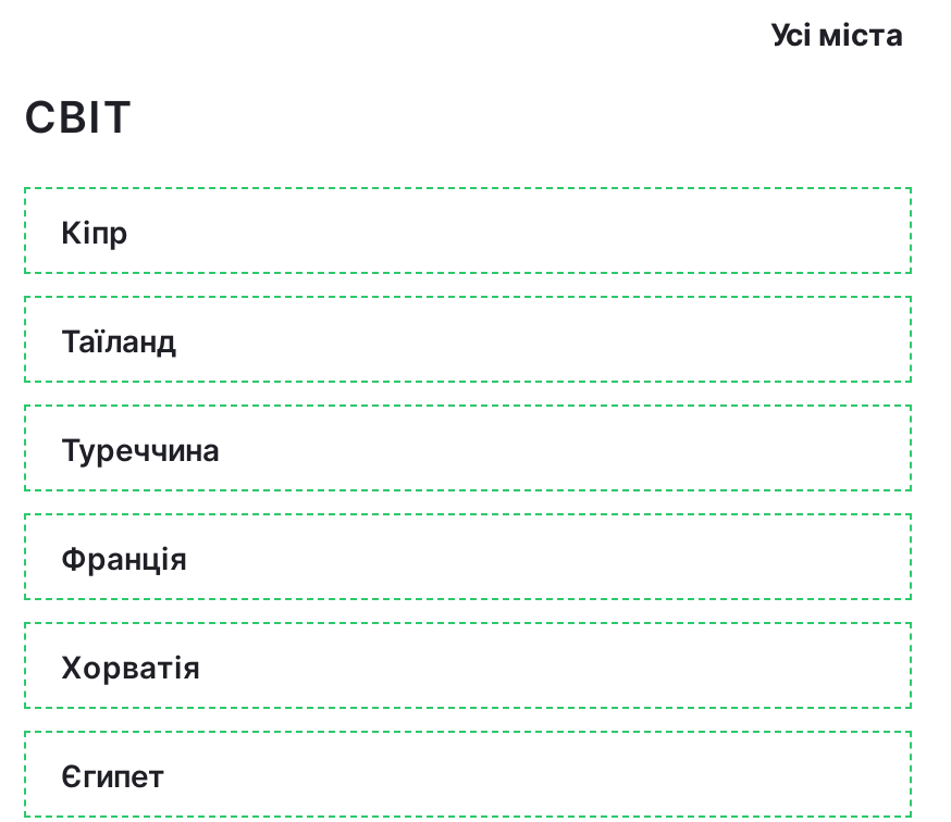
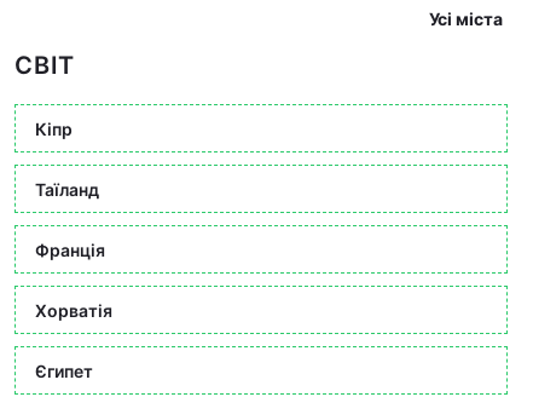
- Туреччина
